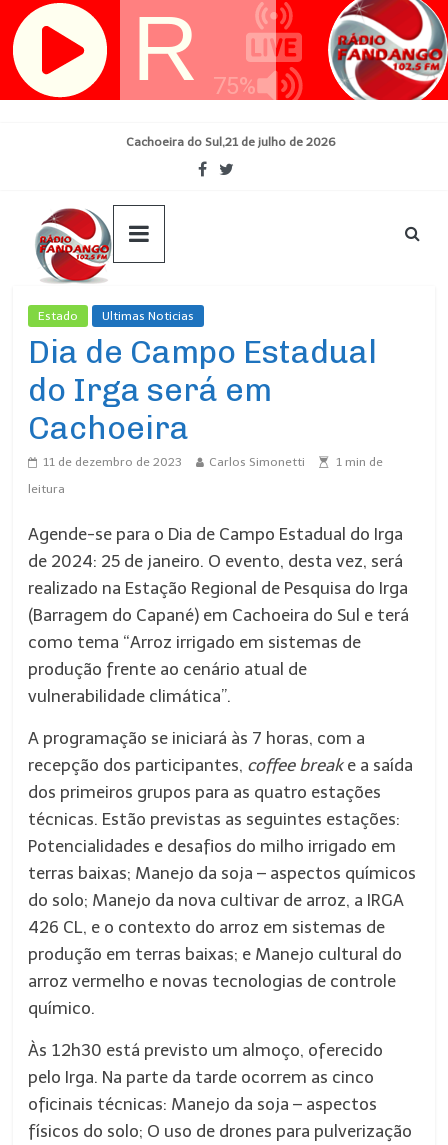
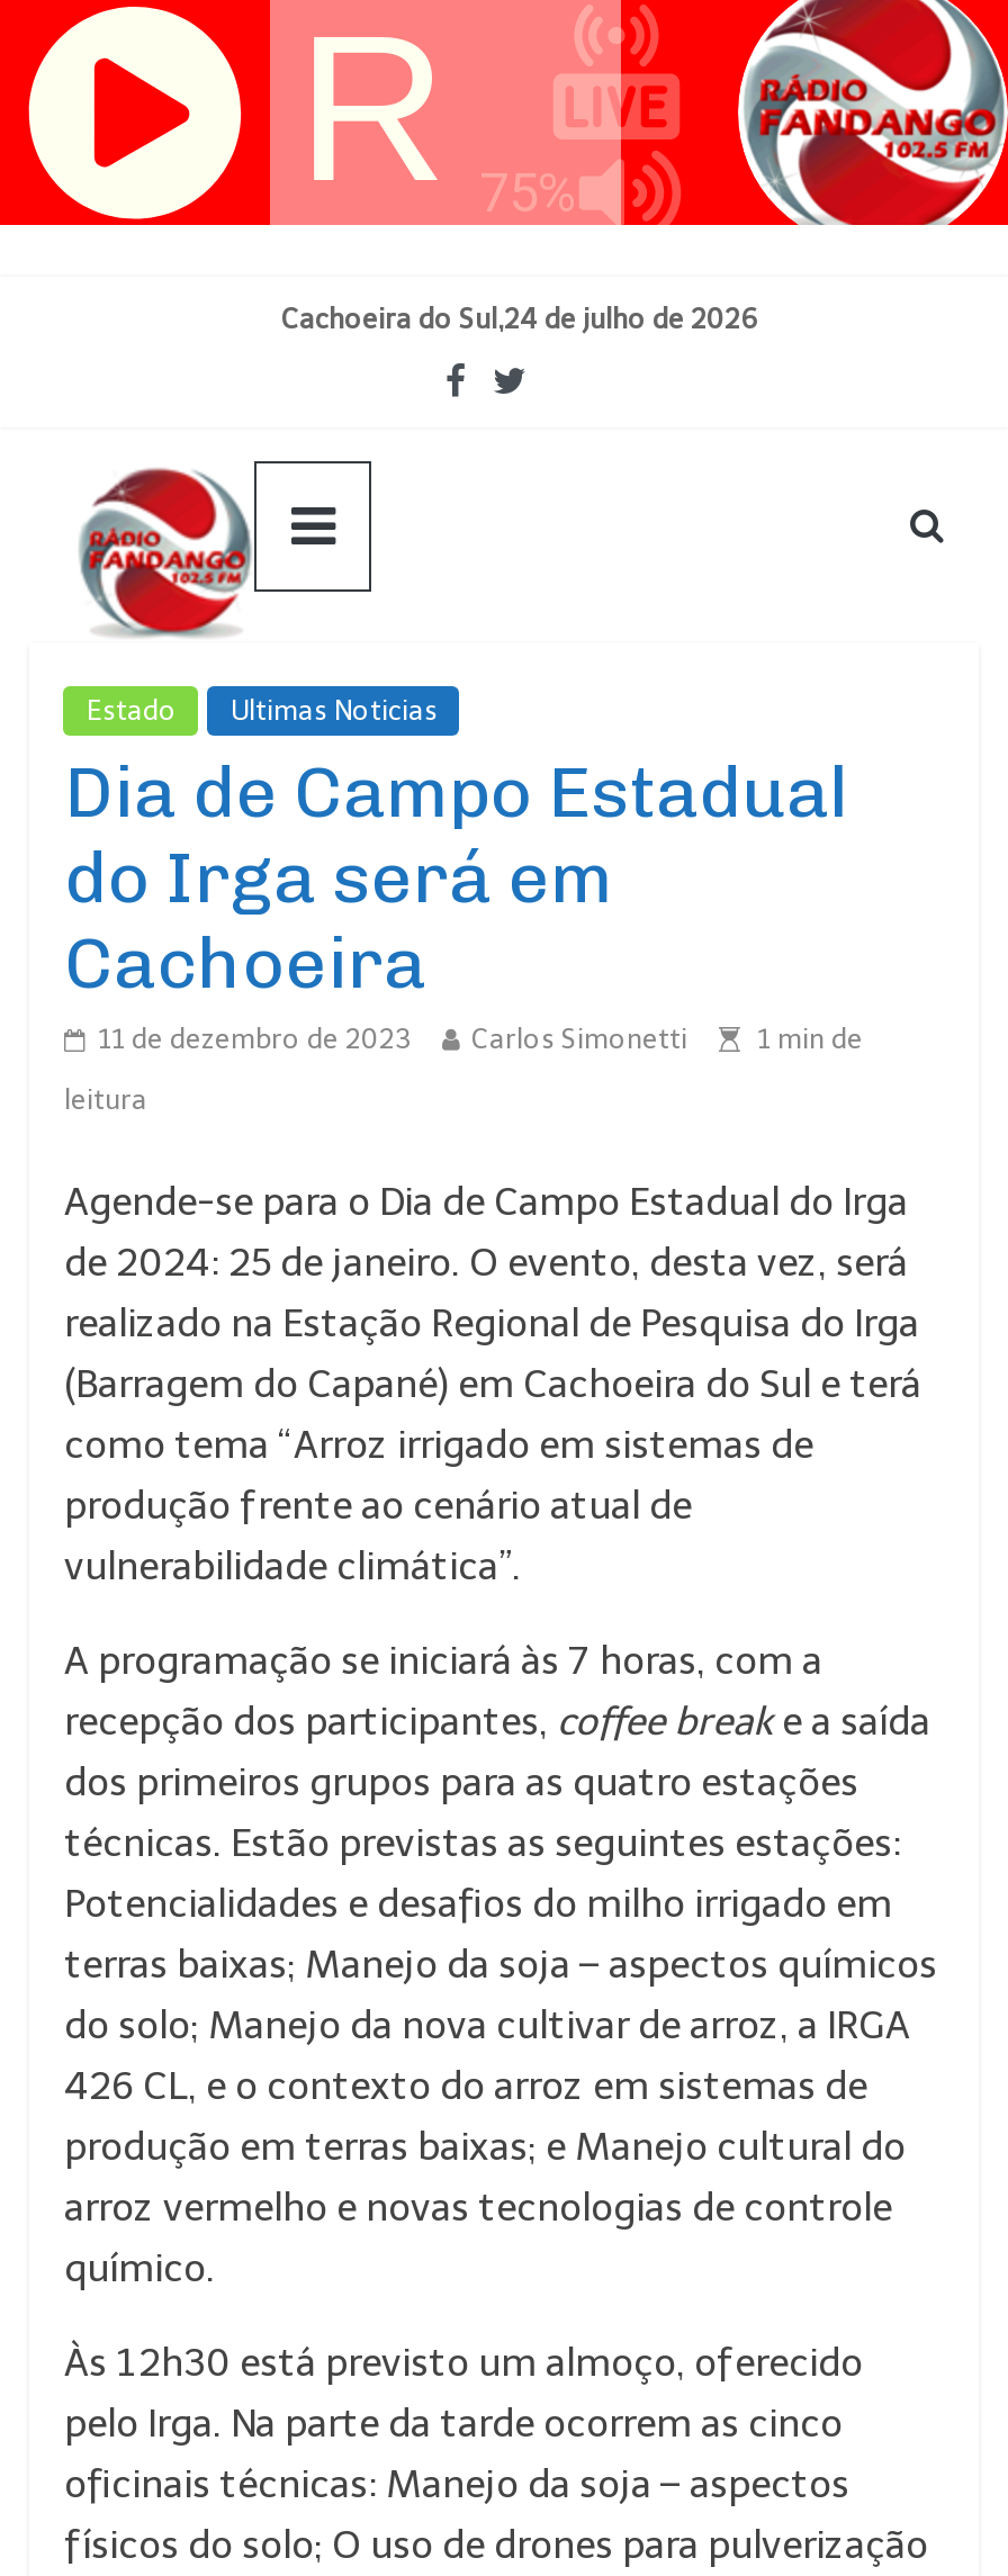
- Cachoeira do Sul,21 de julho de 2026
+ Cachoeira do Sul,24 de julho de 2026
